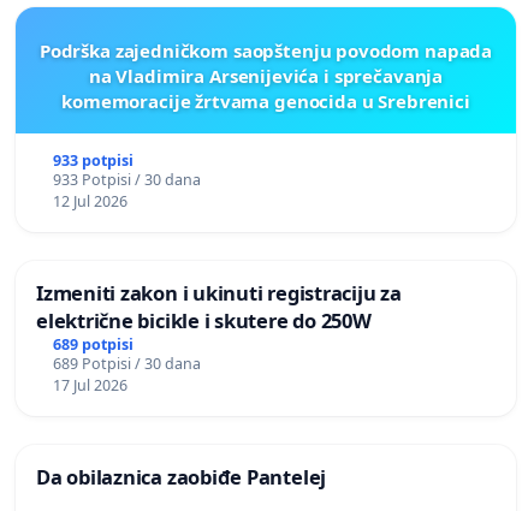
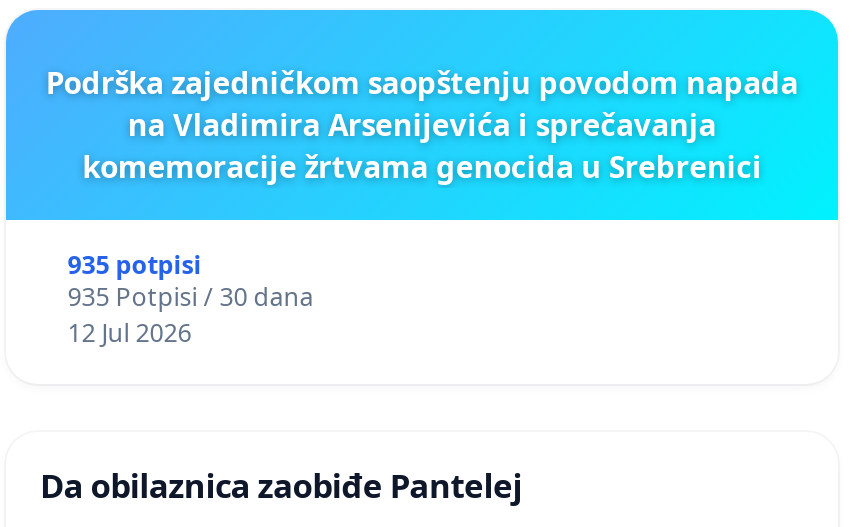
- 933 potpisi
+ 935 potpisi

- 933 Potpisi / 30 dana
+ 935 Potpisi / 30 dana

- Izmeniti zakon i ukinuti registraciju za
- električne bicikle i skutere do 250W
- 689 potpisi
- 689 Potpisi / 30 dana
- 17 Jul 2026
